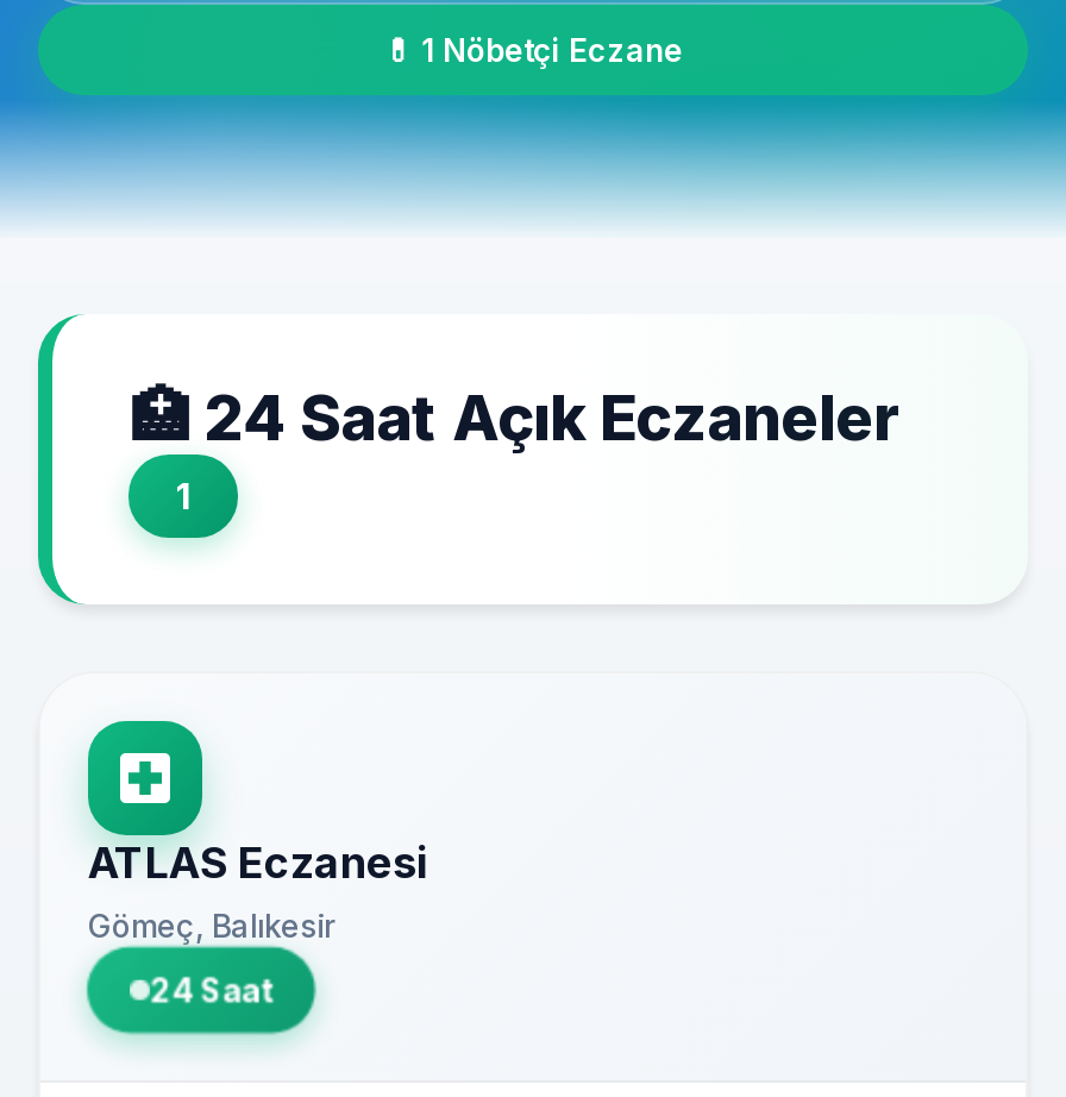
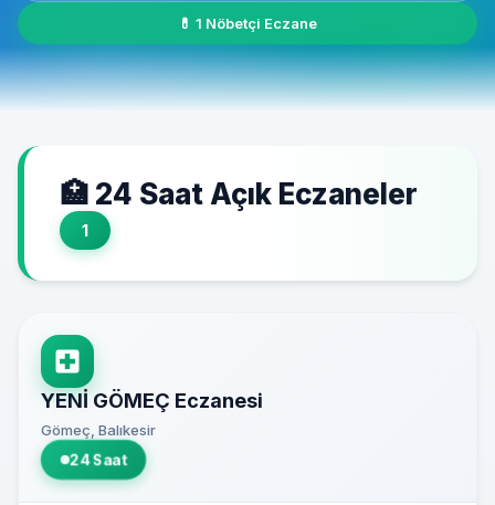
- ATLAS Eczanesi
+ YENİ GÖMEÇ Eczanesi
